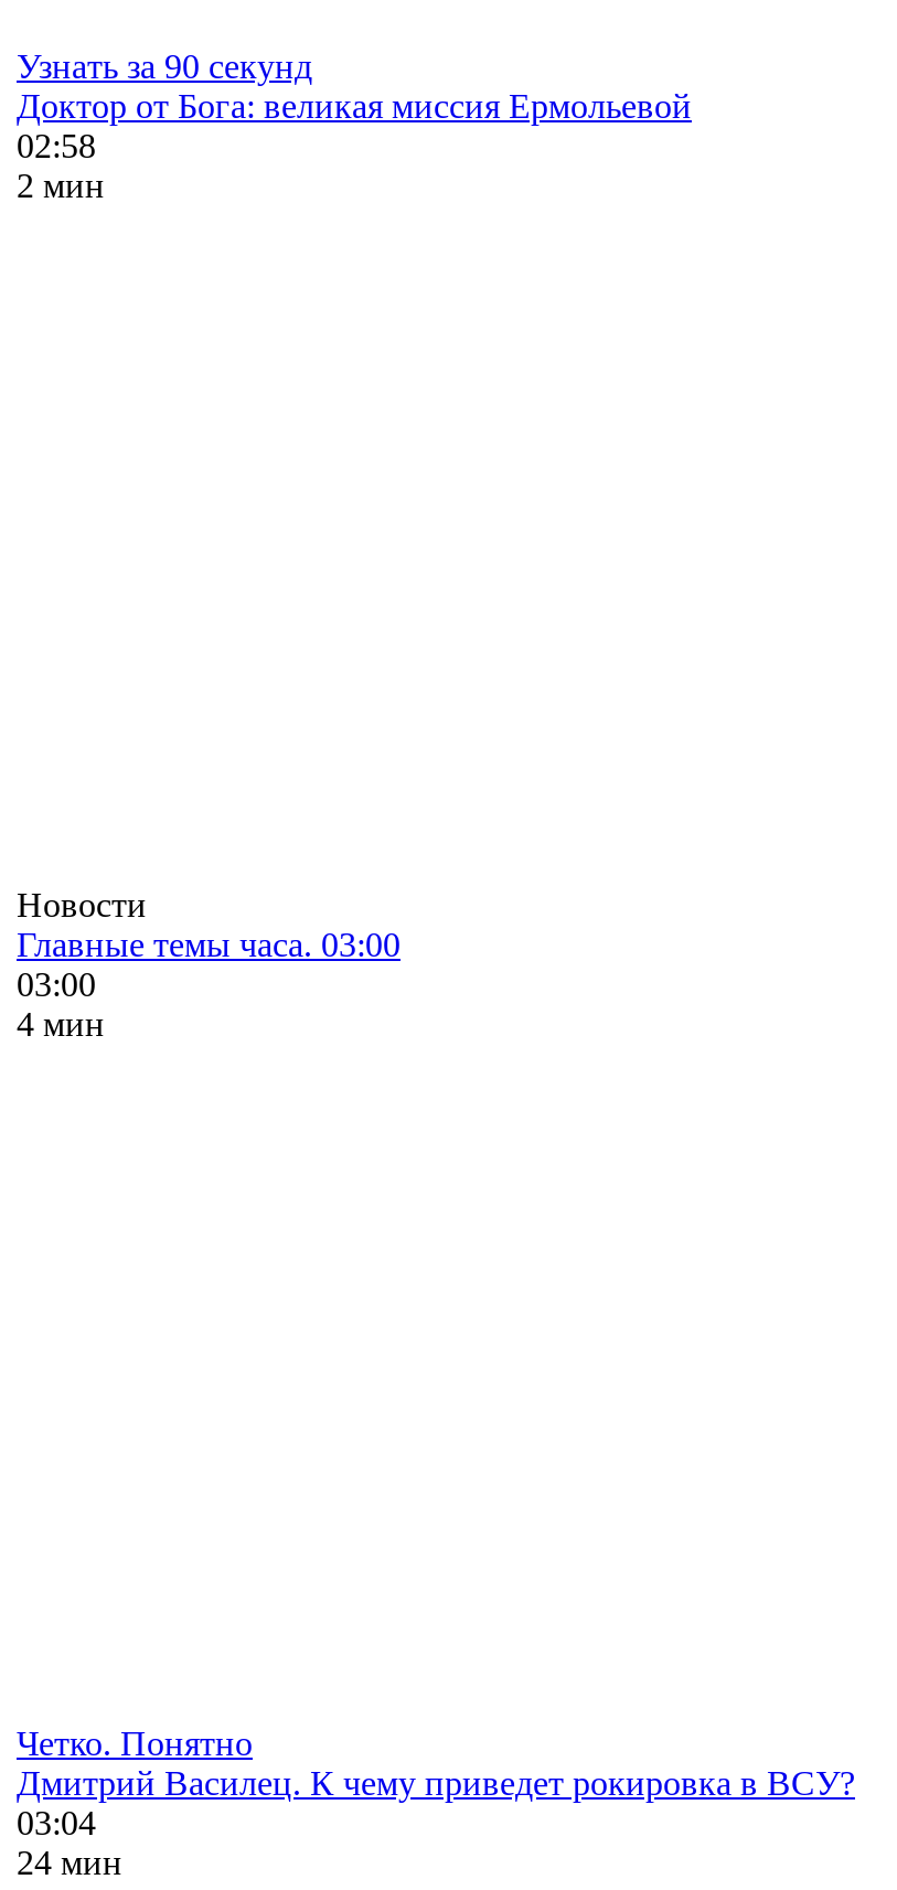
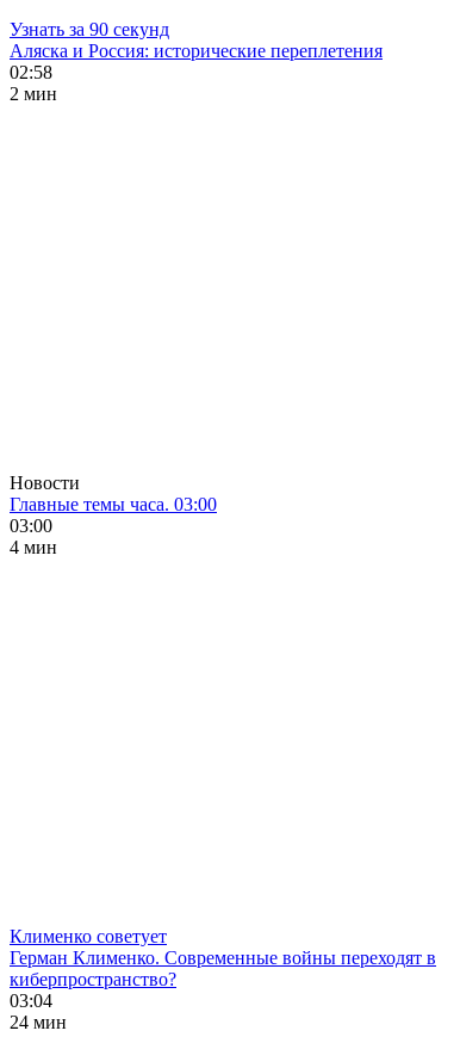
- Доктор от Бога: великая миссия Ермольевой
+ Аляска и Россия: исторические переплетения

- Четко. Понятно
- Дмитрий Василец. К чему приведет рокировка в ВСУ?
+ Клименко советует
+ Герман Клименко. Современные войны переходят в
+ киберпространство?
